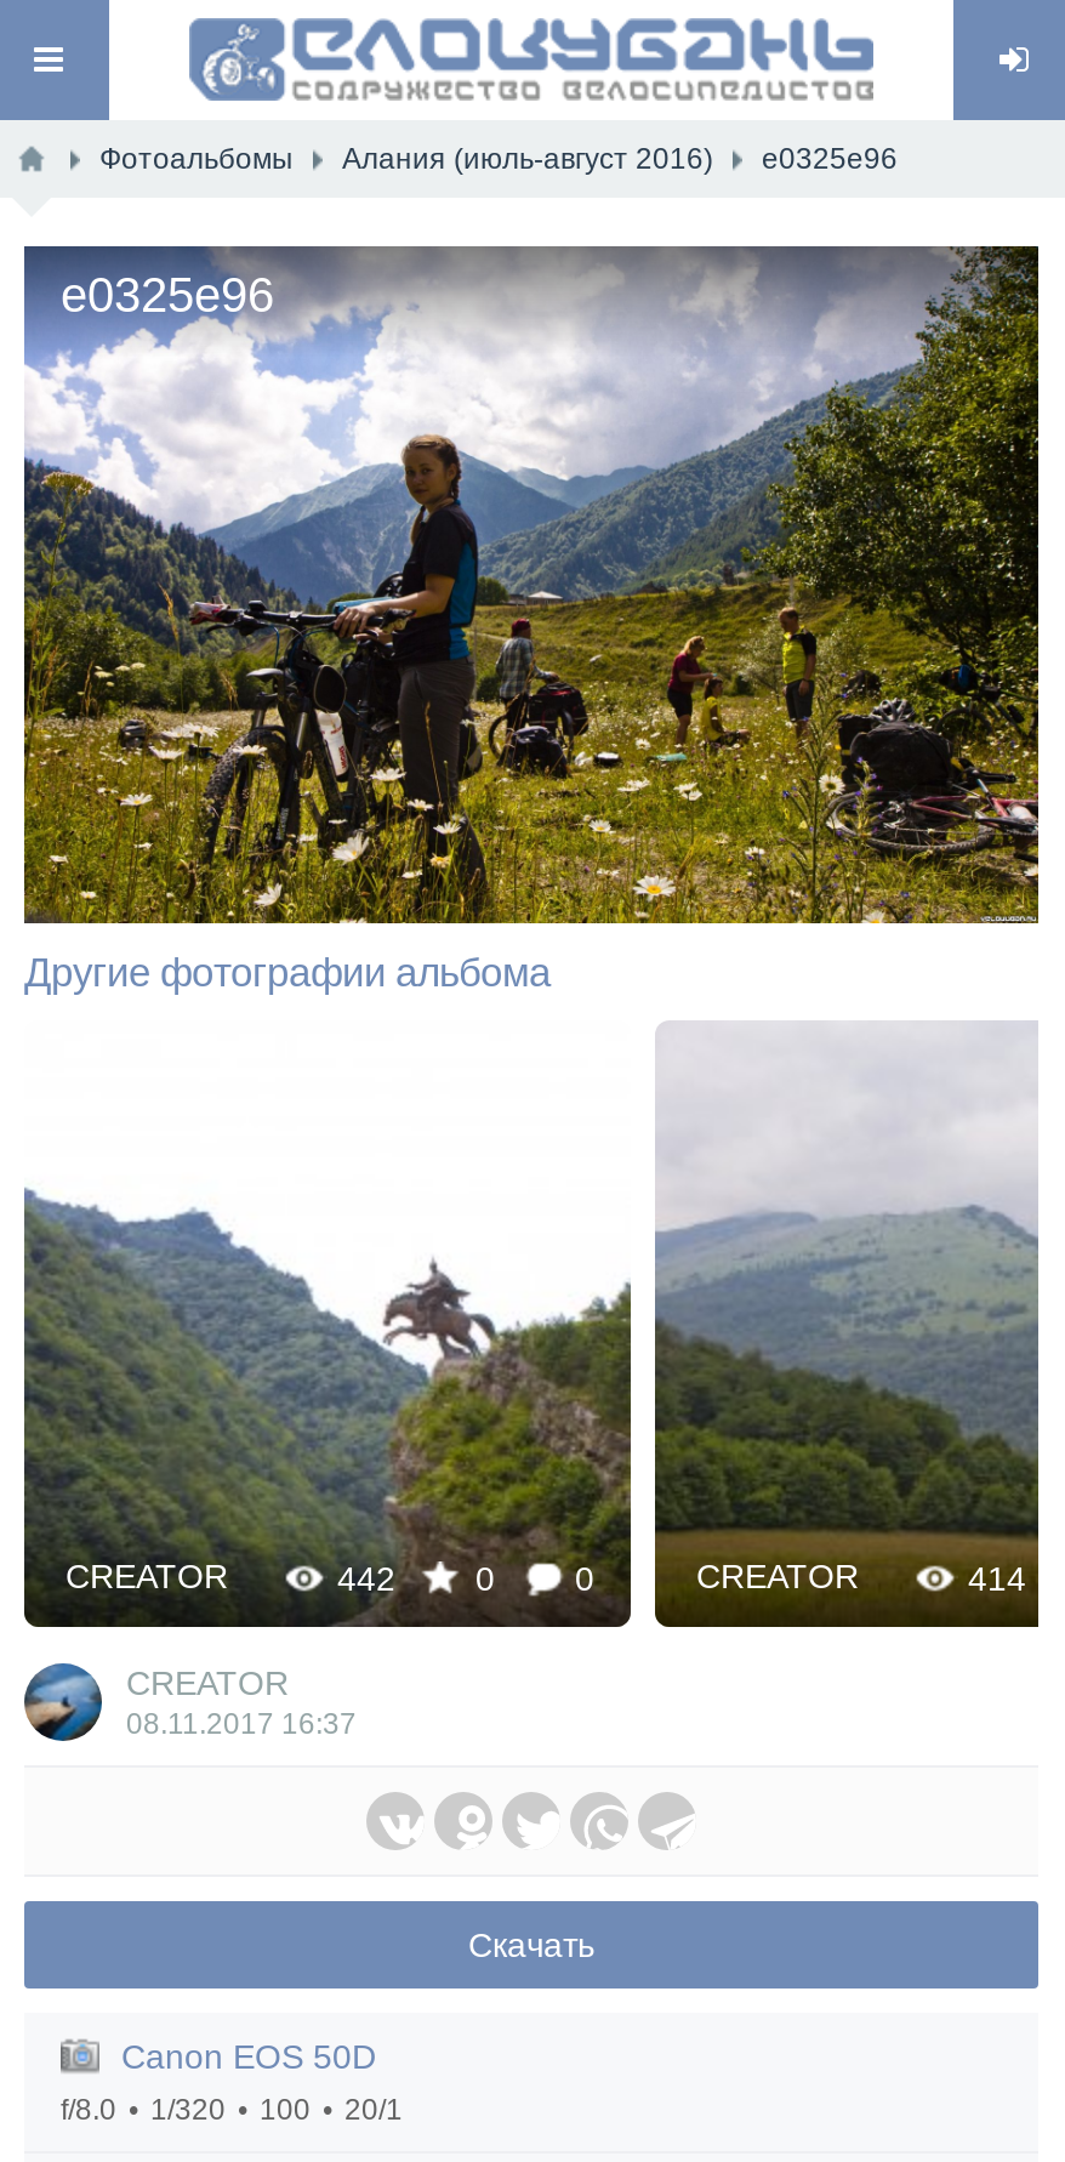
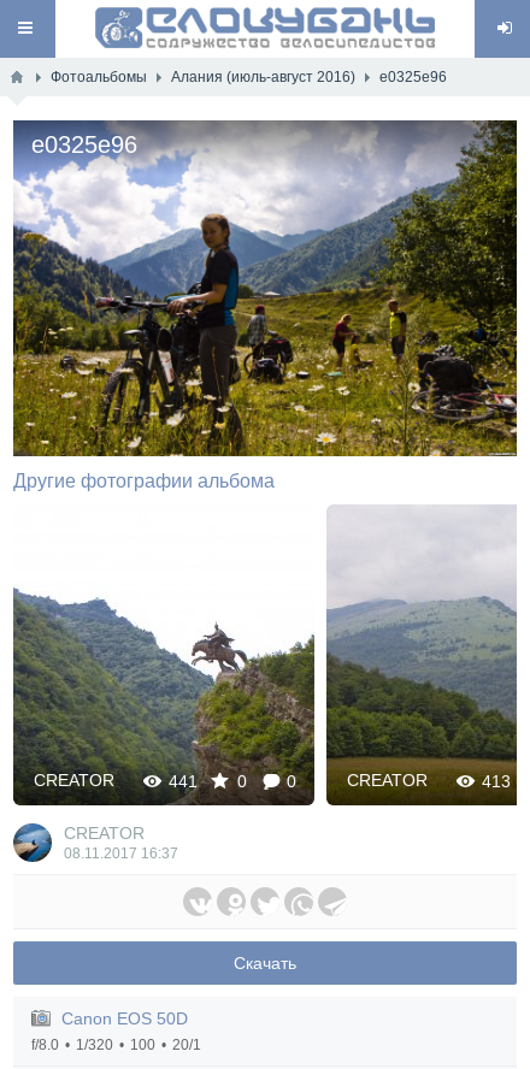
- 442 0 0
+ 441 0 0

- 414
+ 413
